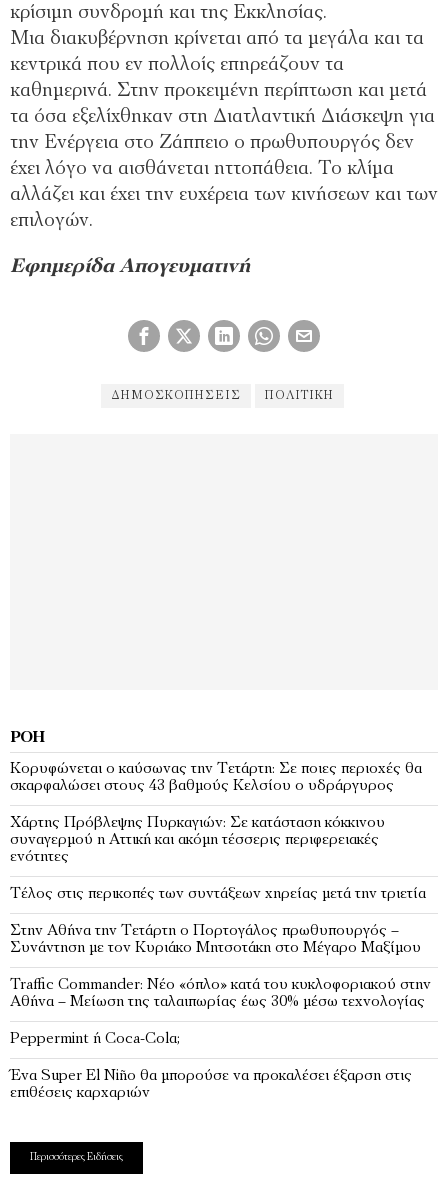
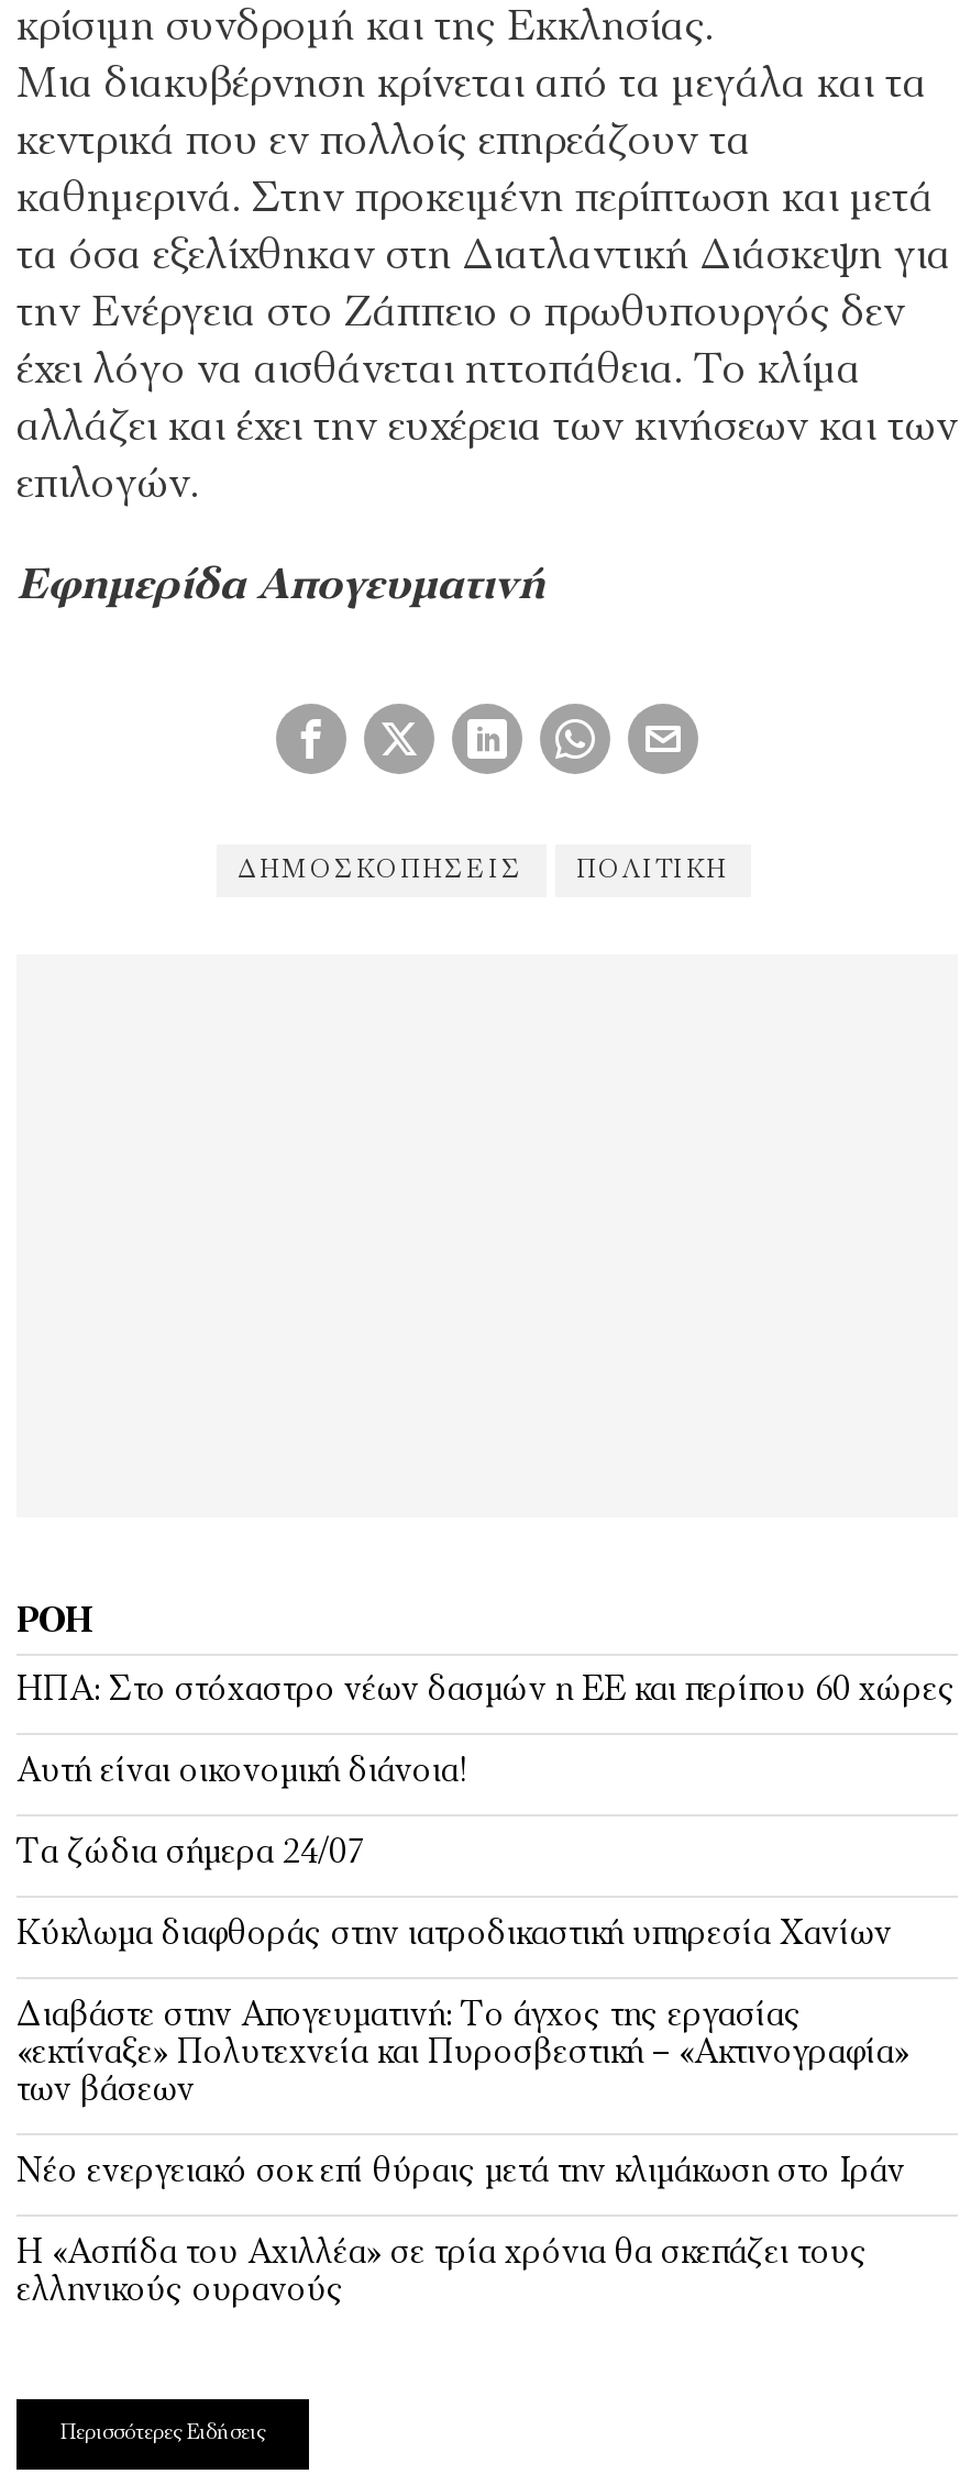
- Κορυφώνεται ο καύσωνας την Τετάρτη: Σε ποιες περιοχές θα
- σκαρφαλώσει στους 43 βαθμούς Κελσίου ο υδράργυρος
+ ΗΠΑ: Στο στόχαστρο νέων δασμών η ΕΕ και περίπου 60 χώρες

- Χάρτης Πρόβλεψης Πυρκαγιών: Σε κατάσταση κόκκινου
- συναγερμού η Αττική και ακόμη τέσσερις περιφερειακές
- ενότητες
+ Αυτή είναι οικονομική διάνοια!

- Τέλος στις περικοπές των συντάξεων χηρείας μετά την τριετία
+ Τα ζώδια σήμερα 24/07

- Στην Αθήνα την Τετάρτη ο Πορτογάλος πρωθυπουργός –
- Συνάντηση με τον Κυριάκο Μητσοτάκη στο Μέγαρο Μαξίμου
+ Κύκλωμα διαφθοράς στην ιατροδικαστική υπηρεσία Χανίων

- Traffic Commander: Νέο «όπλο» κατά του κυκλοφοριακού στην
- Αθήνα – Μείωση της ταλαιπωρίας έως 30% μέσω τεχνολογίας
+ Διαβάστε στην Απογευματινή: Το άγχος της εργασίας
+ «εκτίναξε» Πολυτεχνεία και Πυροσβεστική – «Ακτινογραφία»
+ των βάσεων

- Peppermint ή Coca-Colα;
+ Νέο ενεργειακό σοκ επί θύραις μετά την κλιμάκωση στο Ιράν

- Ένα Super El Niño θα μπορούσε να προκαλέσει έξαρση στις
- επιθέσεις καρχαριών
+ Η «Ασπίδα του Αχιλλέα» σε τρία χρόνια θα σκεπάζει τους
+ ελληνικούς ουρανούς
